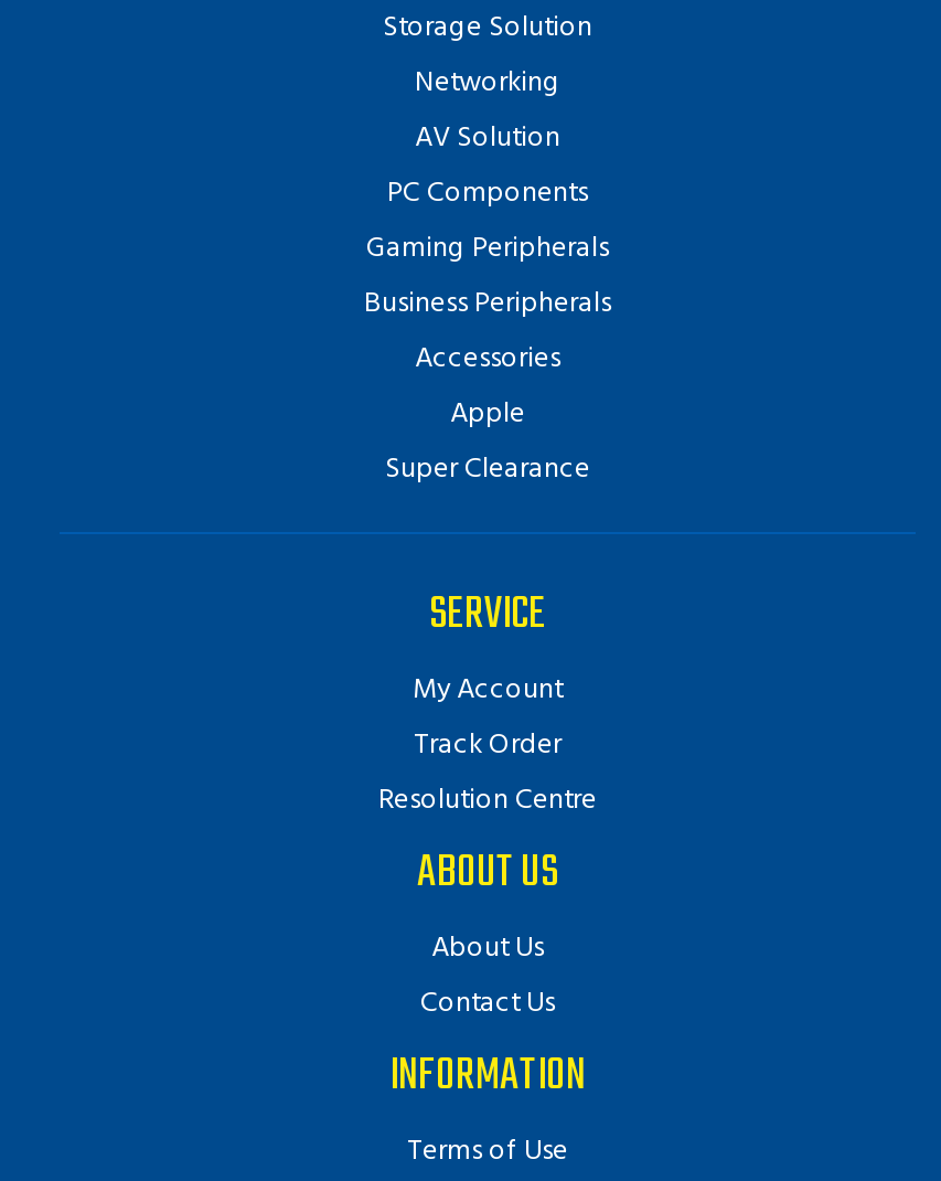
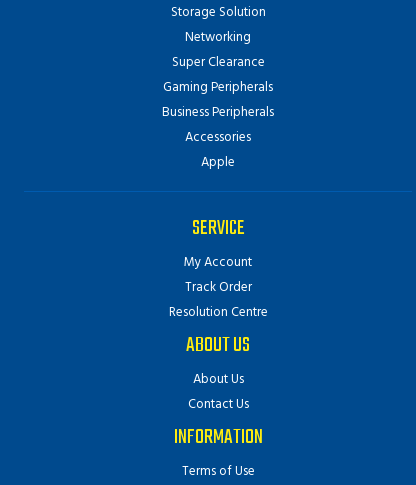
- AV Solution
- PC Components

moved up: Super Clearance
